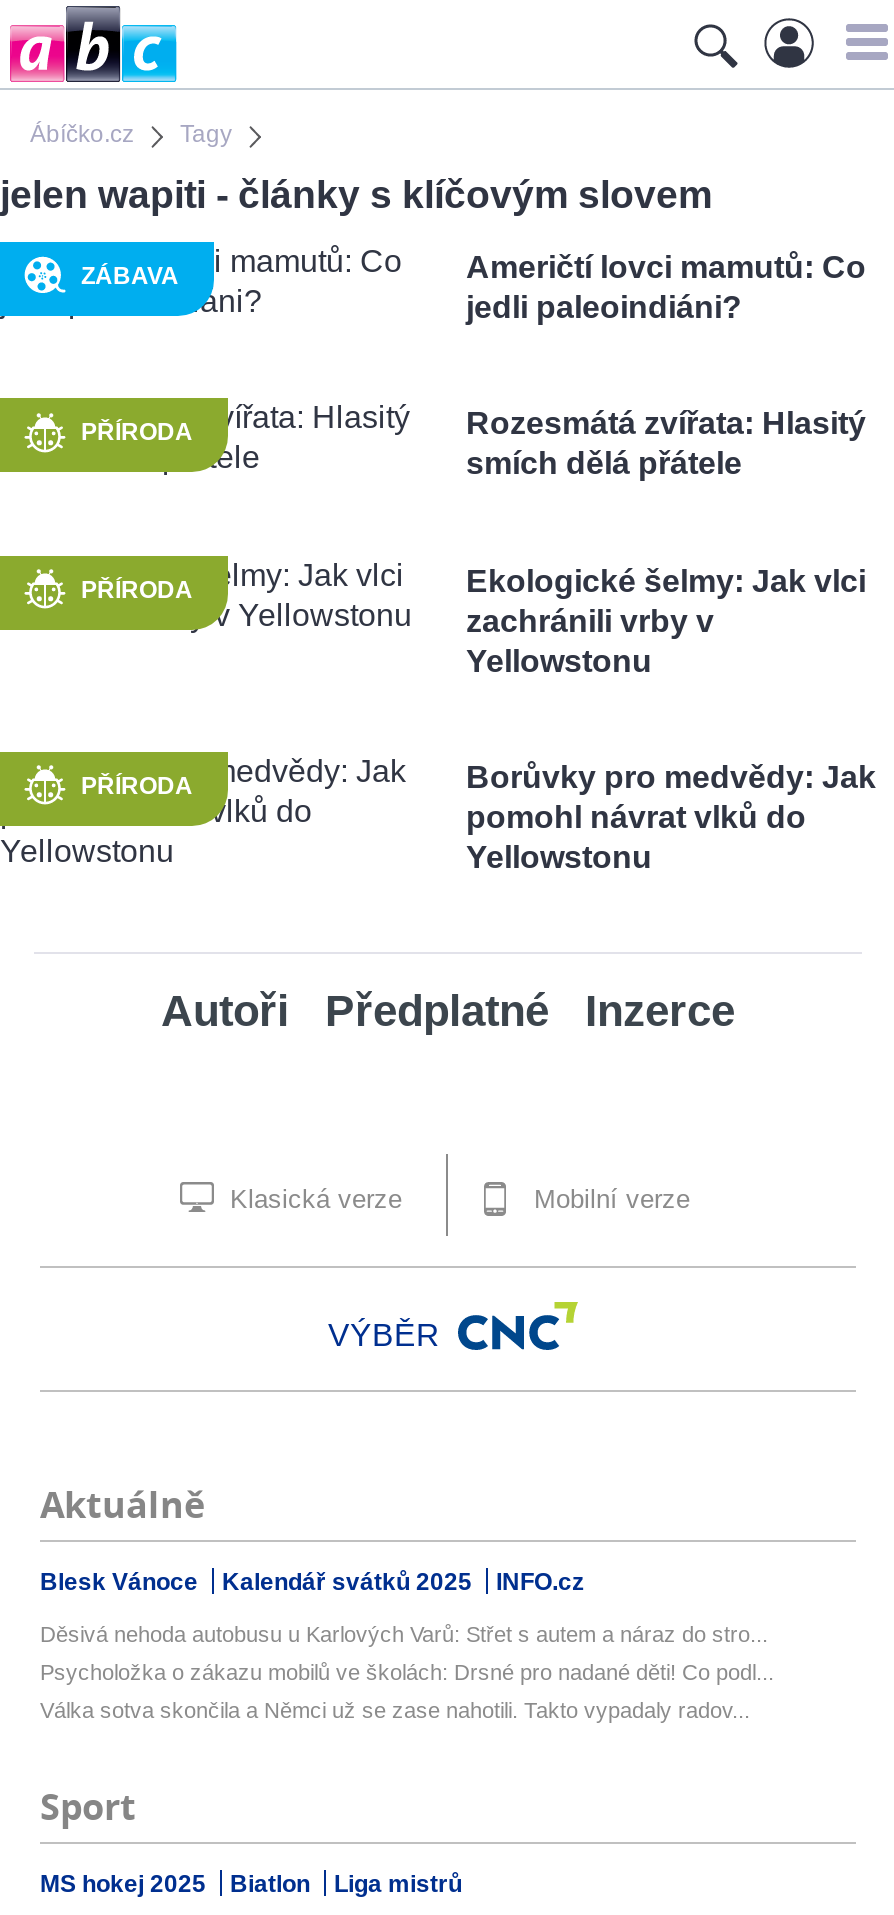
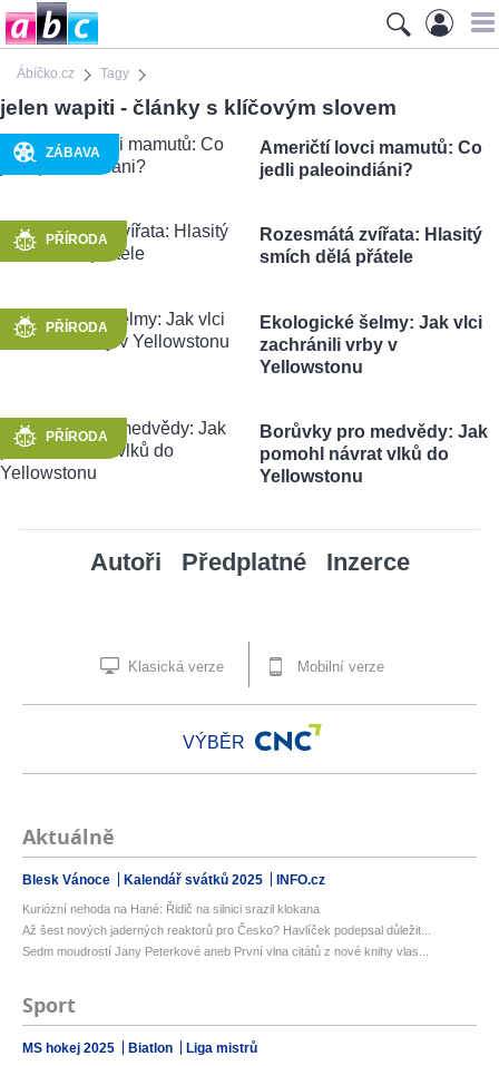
- Děsivá nehoda autobusu u Karlových Varů: Střet s autem a náraz do stro...
+ Kuriózní nehoda na Hané: Řidič na silnici srazil klokana

- Psycholožka o zákazu mobilů ve školách: Drsné pro nadané děti! Co podl...
+ Až šest nových jaderných reaktorů pro Česko? Havlíček podepsal důležit...

- Válka sotva skončila a Němci už se zase nahotili. Takto vypadaly radov...
+ Sedm moudrostí Jany Peterkové aneb První vlna citátů z nové knihy vlas...
